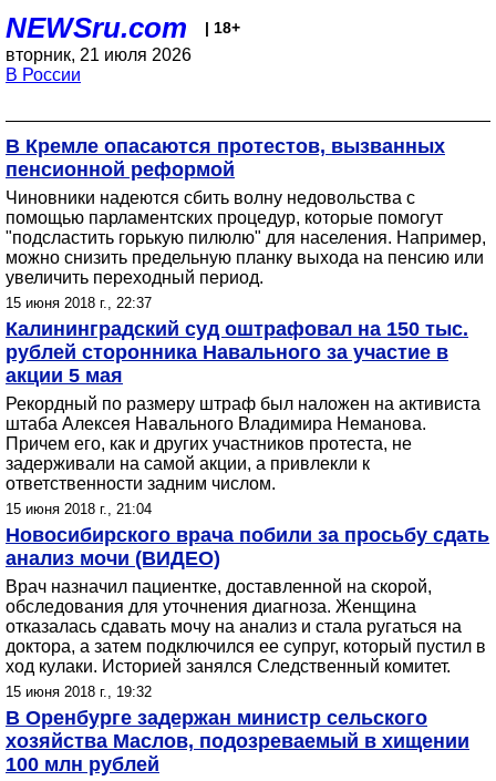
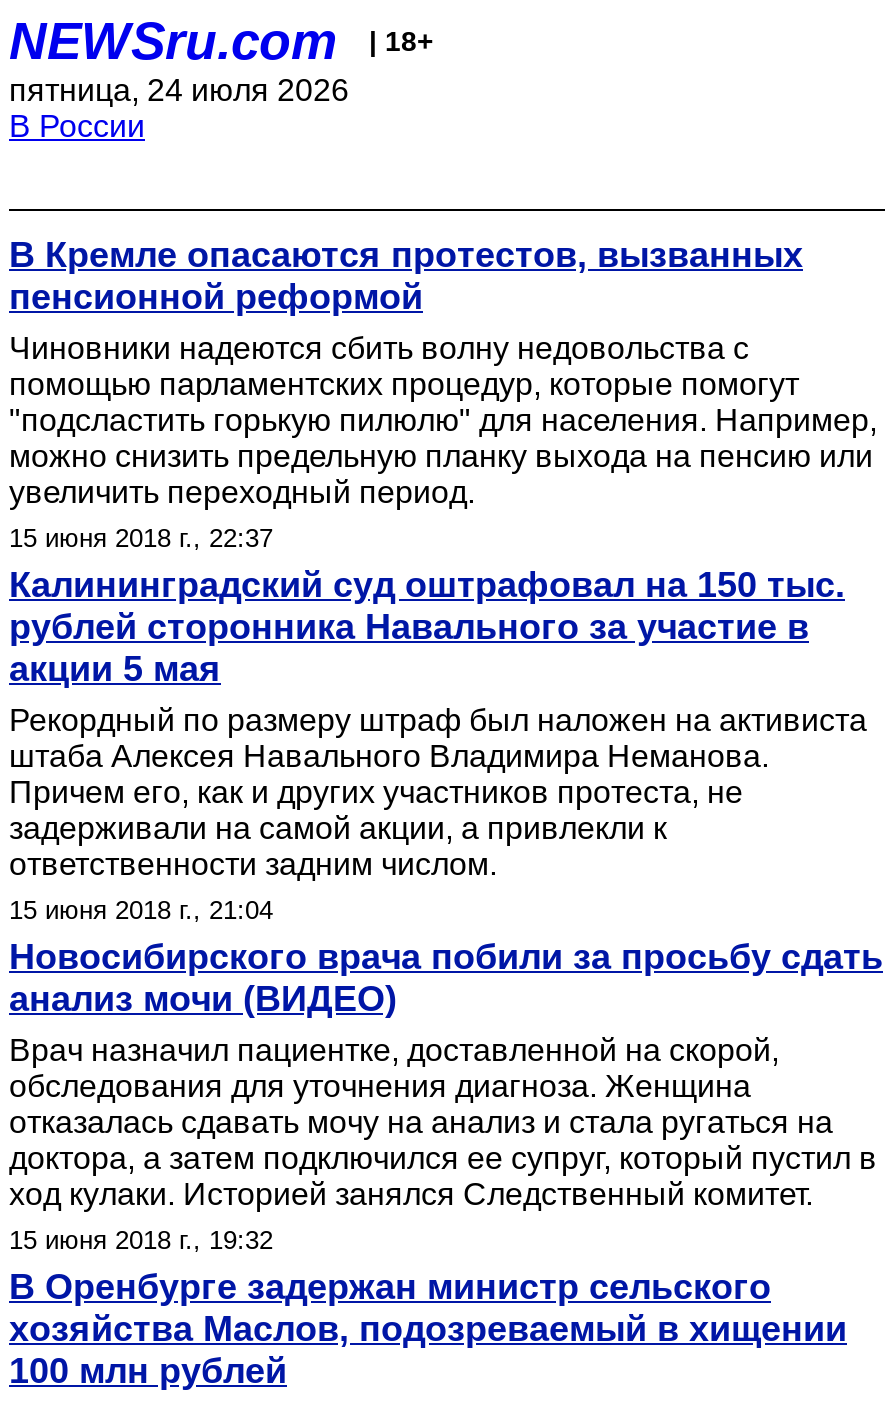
- вторник, 21 июля 2026
+ пятница, 24 июля 2026
